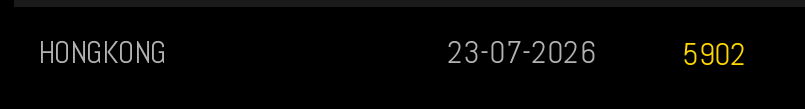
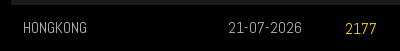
- 23-07-2026
+ 21-07-2026

- 5902
+ 2177
